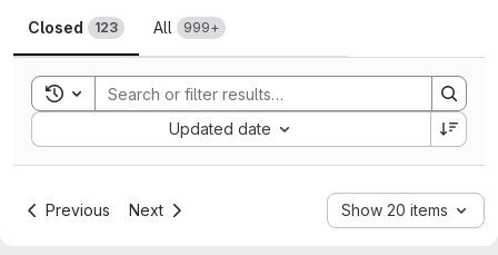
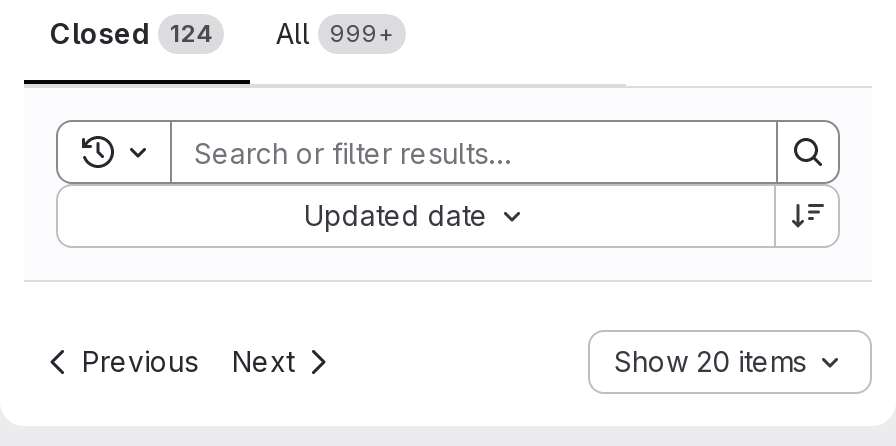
- Closed 123
+ Closed 124
